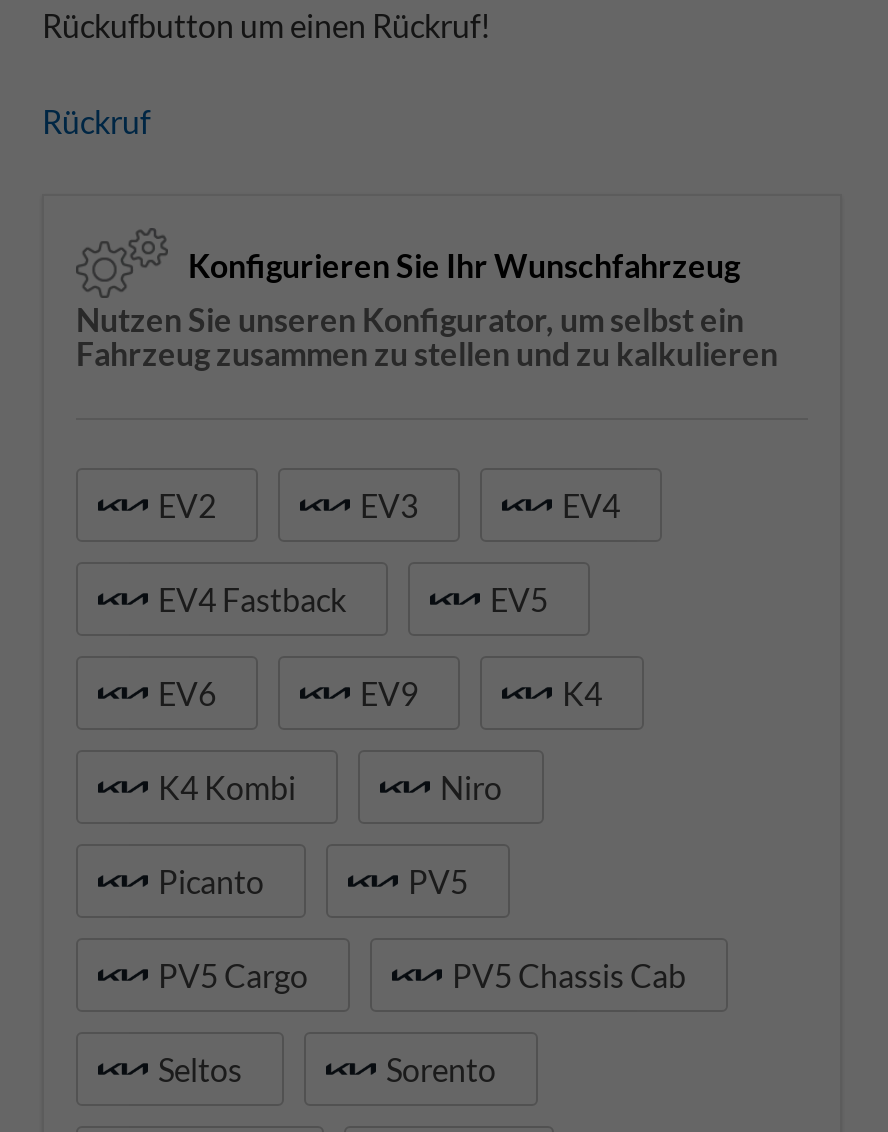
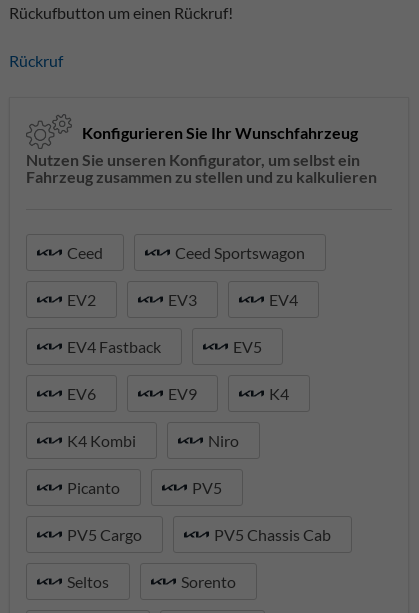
+ Ceed
+ Ceed Sportswagon
